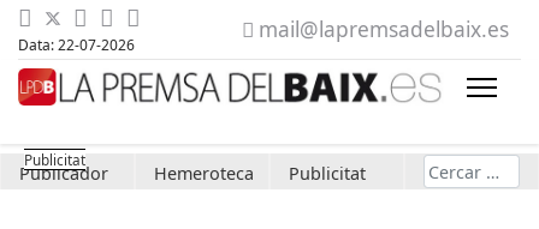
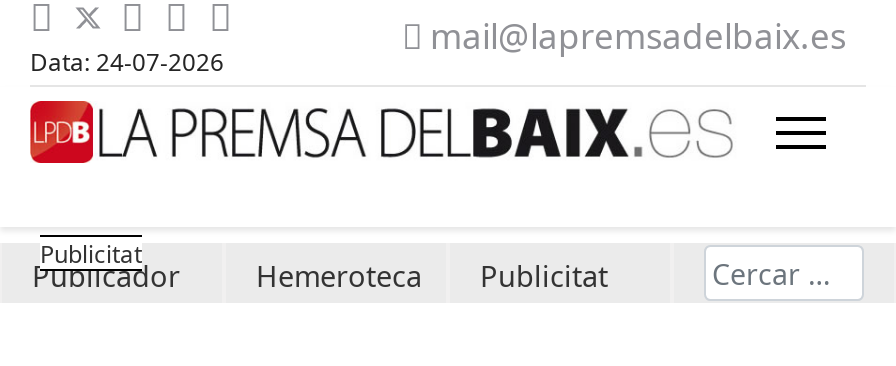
- Data: 22-07-2026
+ Data: 24-07-2026
